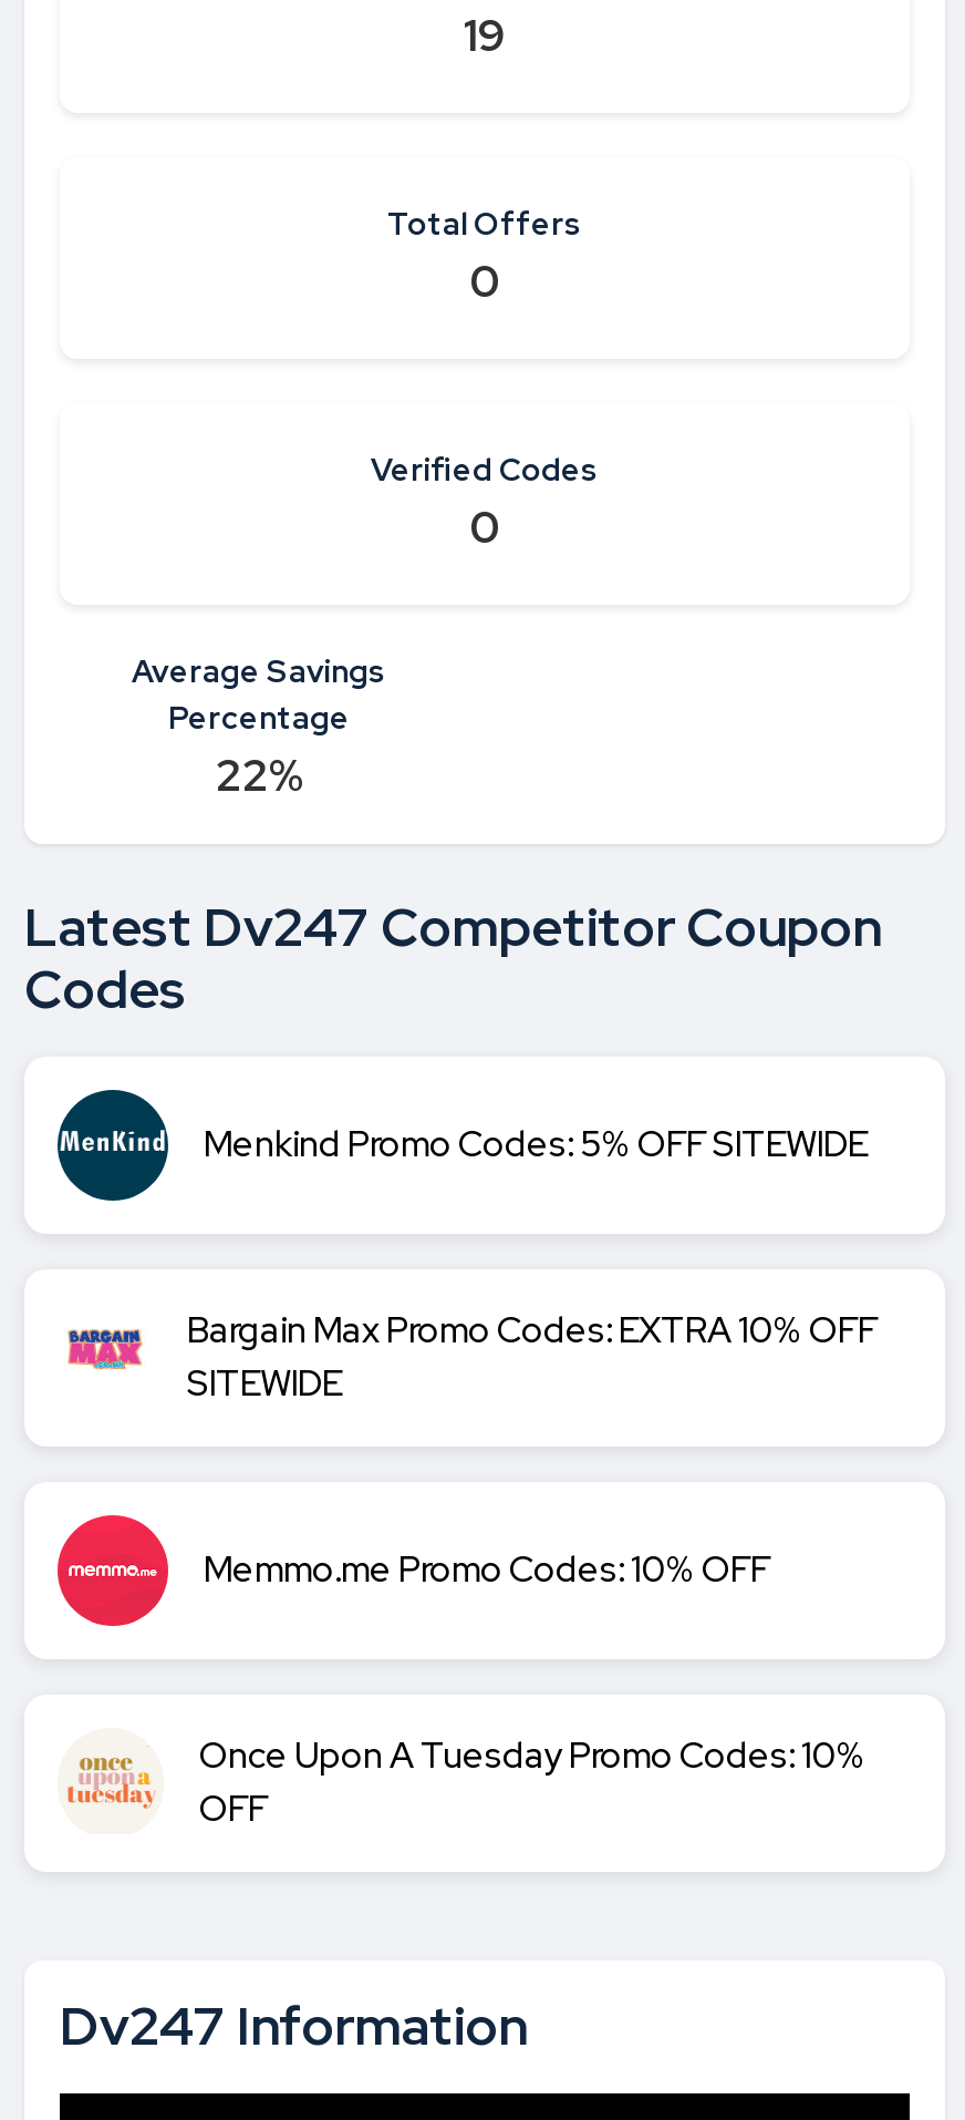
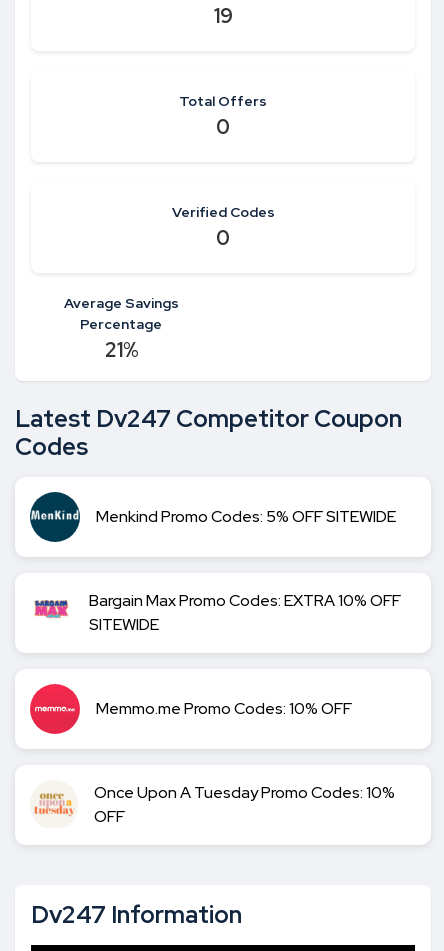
- 22%
+ 21%
